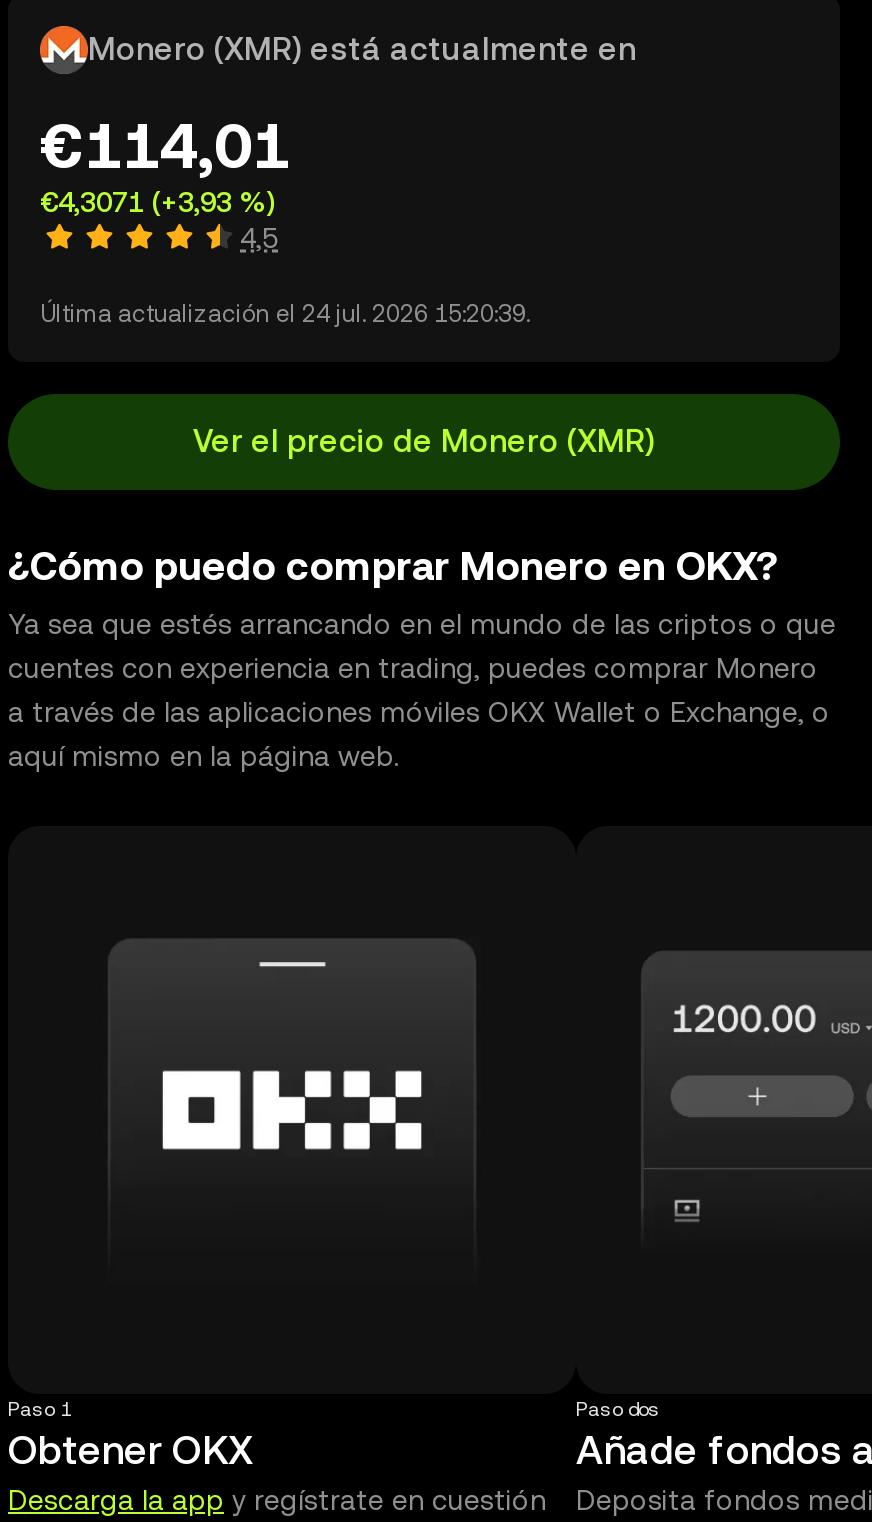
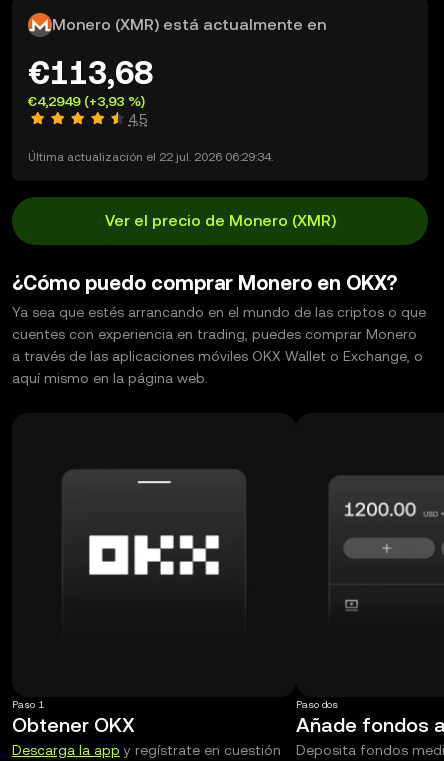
- €114,01
+ €113,68

- €4,3071 (+3,93 %)
+ €4,2949 (+3,93 %)

- Última actualización el 24 jul. 2026 15:20:39.
+ Última actualización el 22 jul. 2026 06:29:34.
